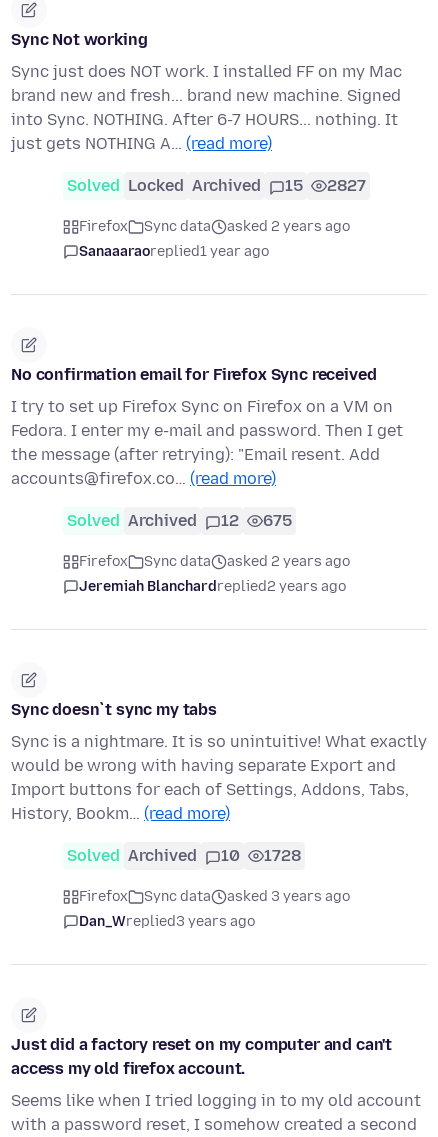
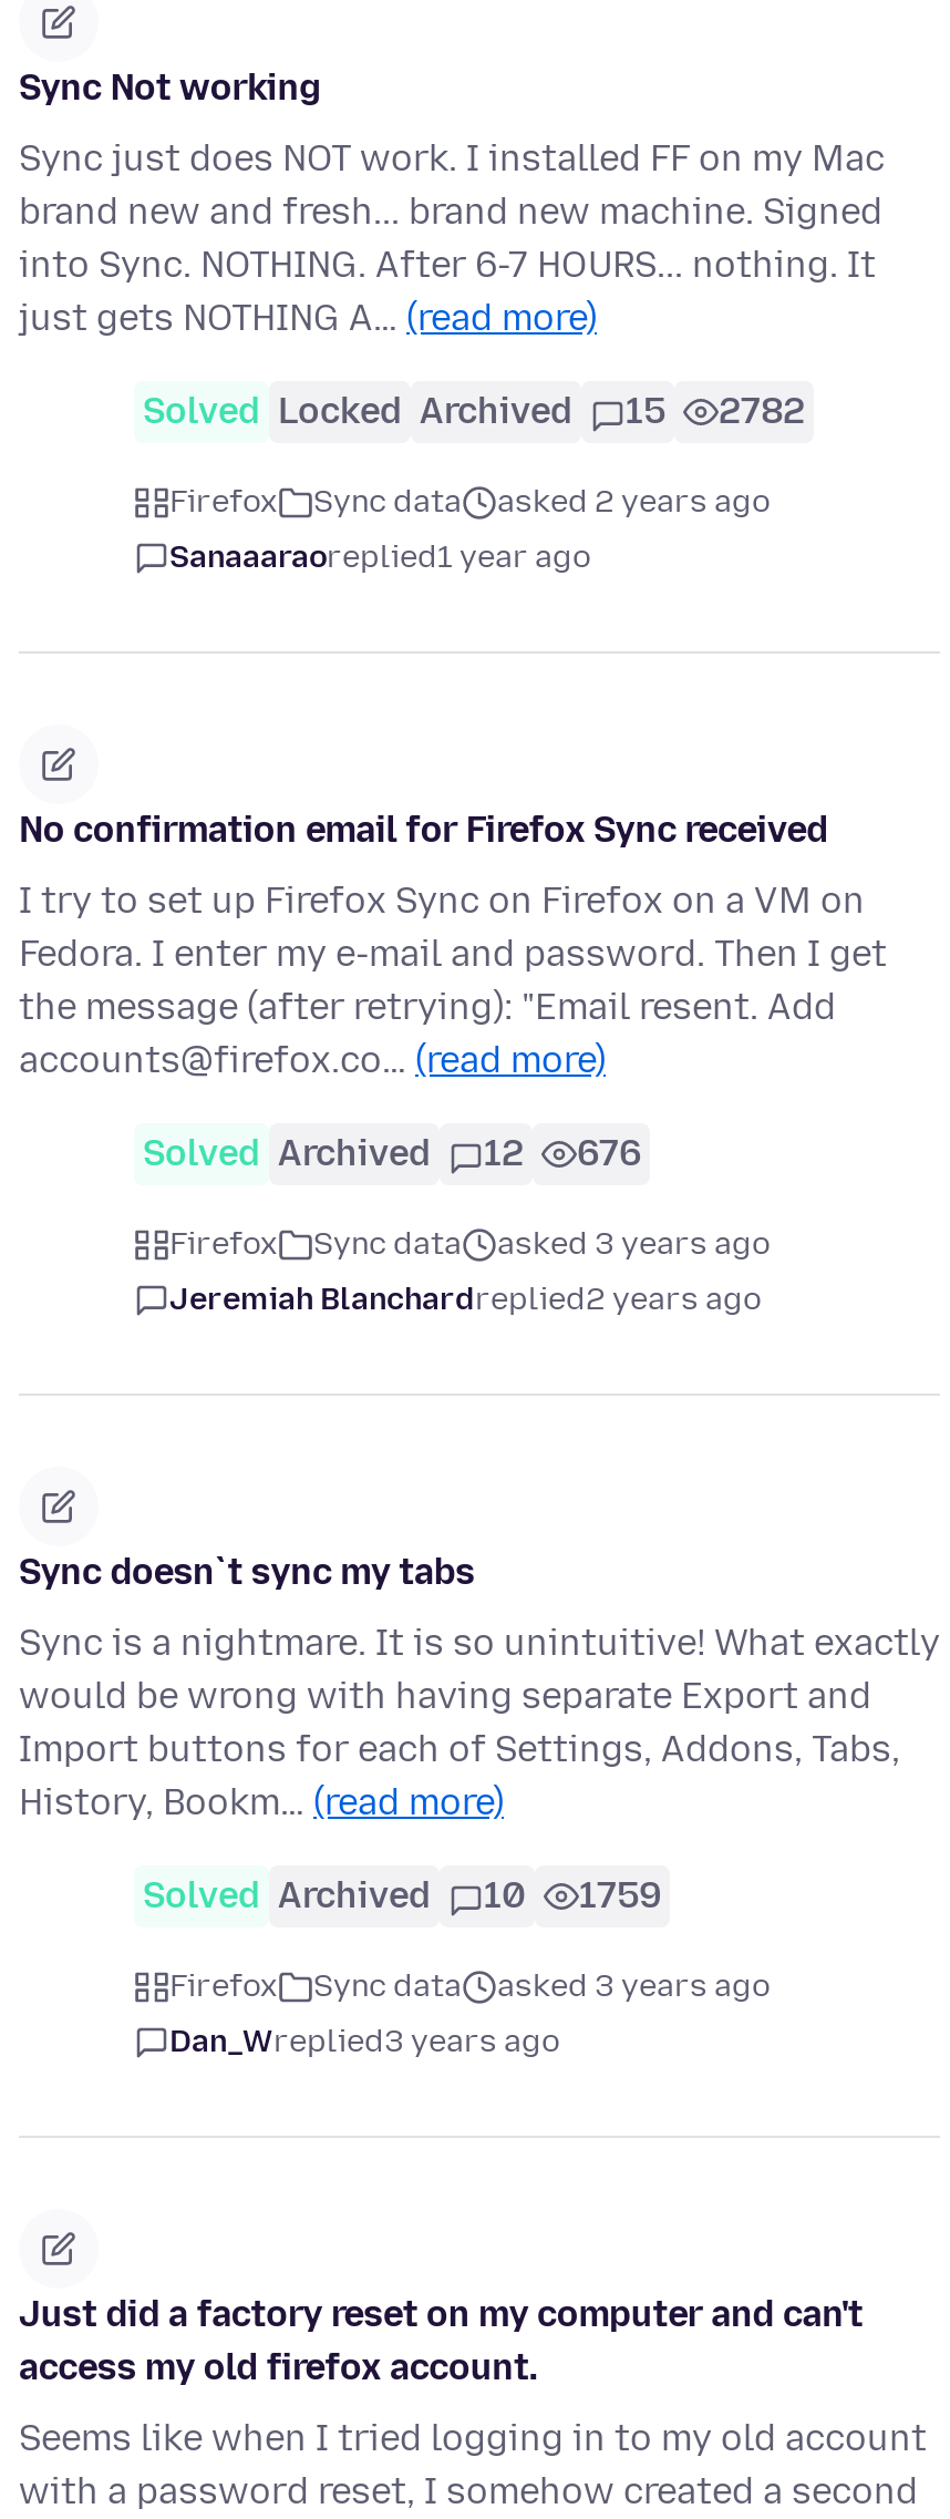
- Solved Locked Archived 15 2827
+ Solved Locked Archived 15 2782

- Solved Archived 12 675
+ Solved Archived 12 676

- asked 2 years ago
+ asked 3 years ago

- Solved Archived 10 1728
+ Solved Archived 10 1759
